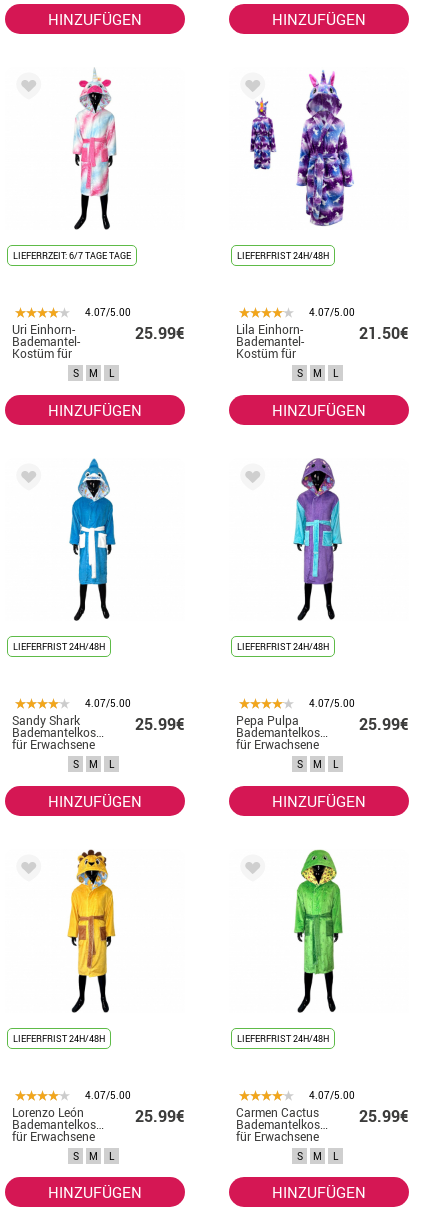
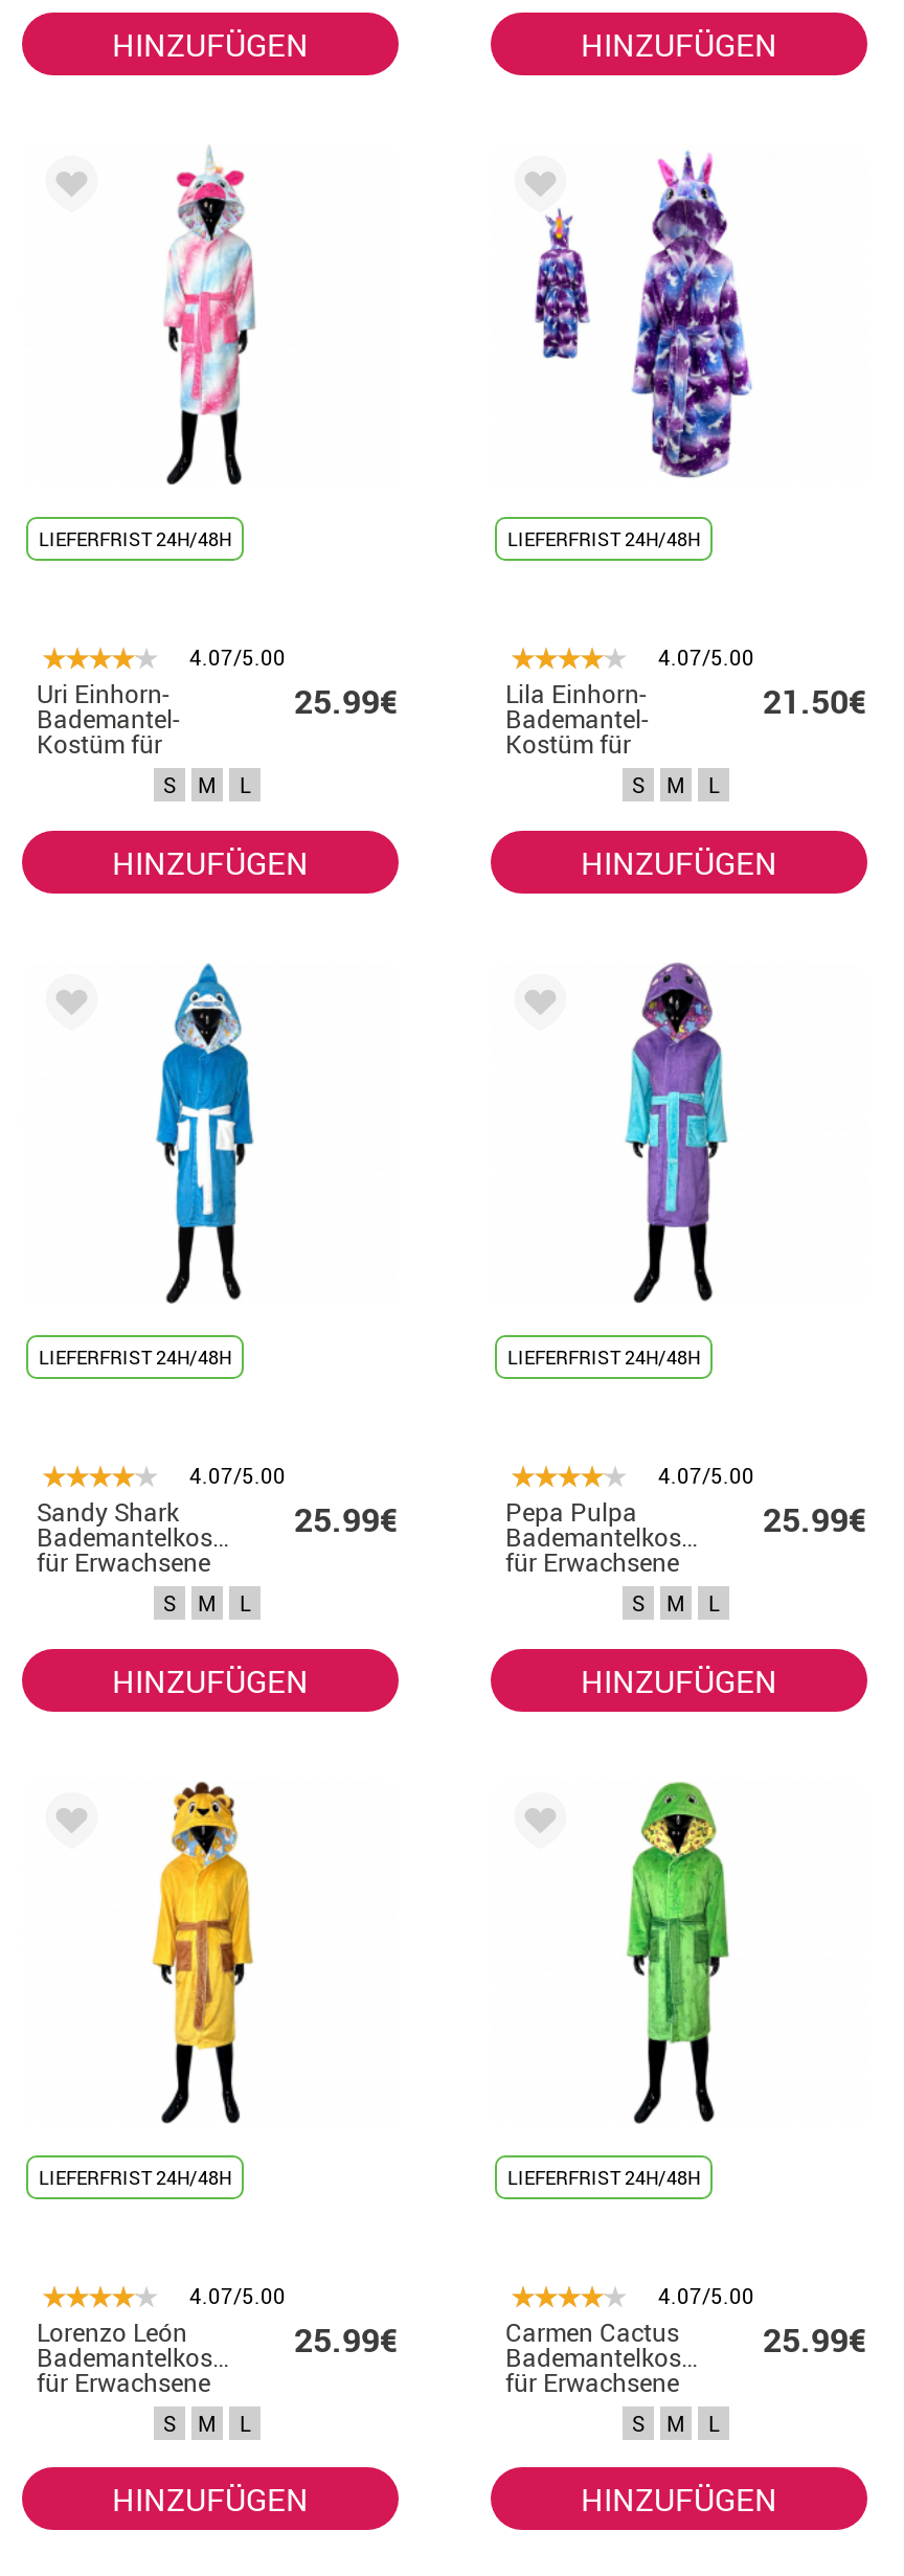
- LIEFERRZEIT: 6/7 TAGE TAGE
+ LIEFERFRIST 24H/48H
